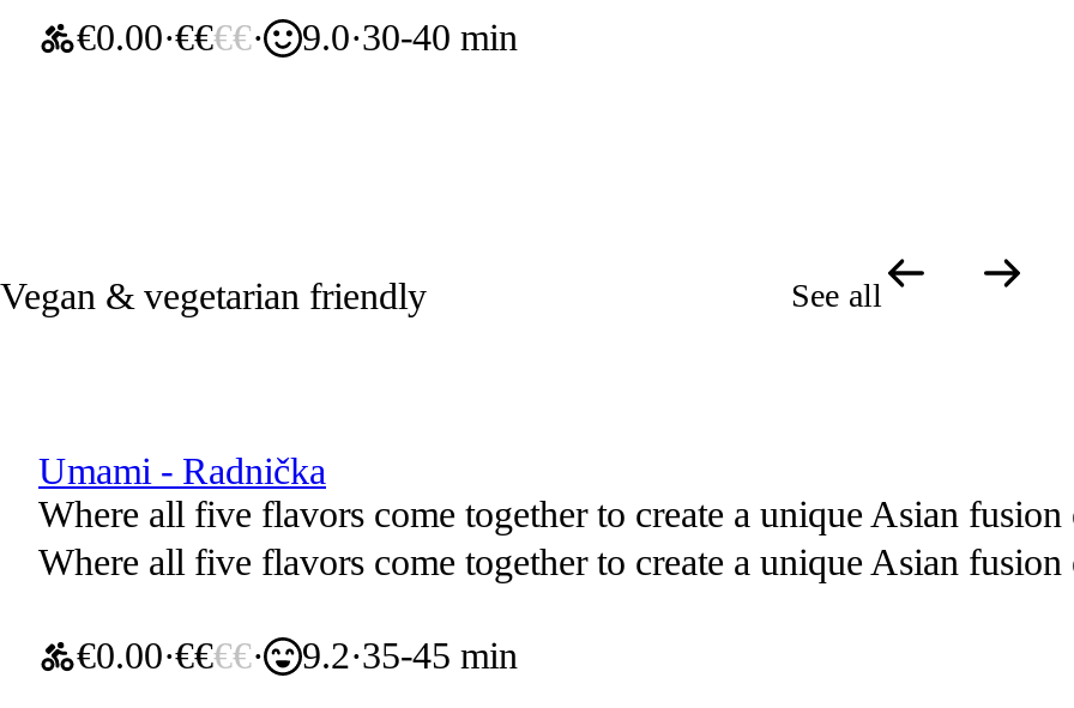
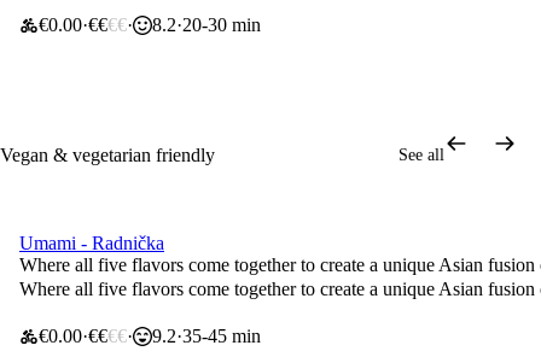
- €0.00 €€€€ 9.0 30-40 min
+ €0.00 €€€€ 8.2 20-30 min
